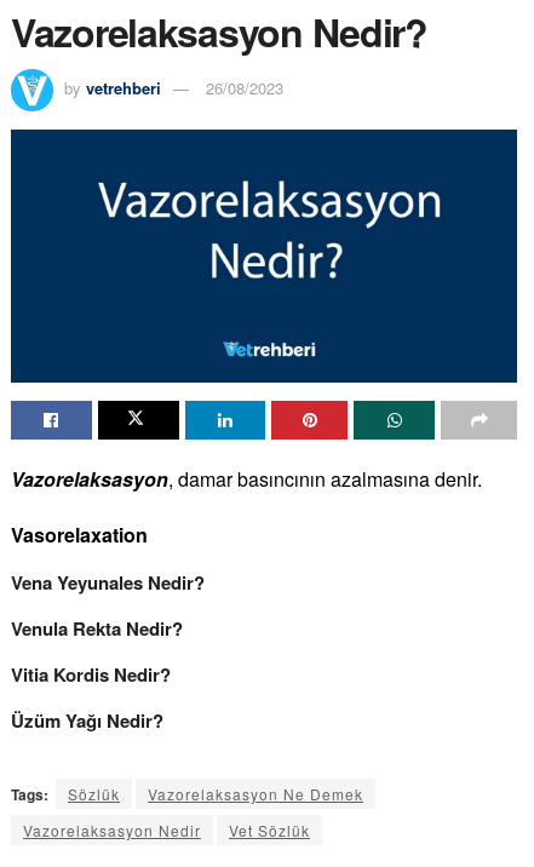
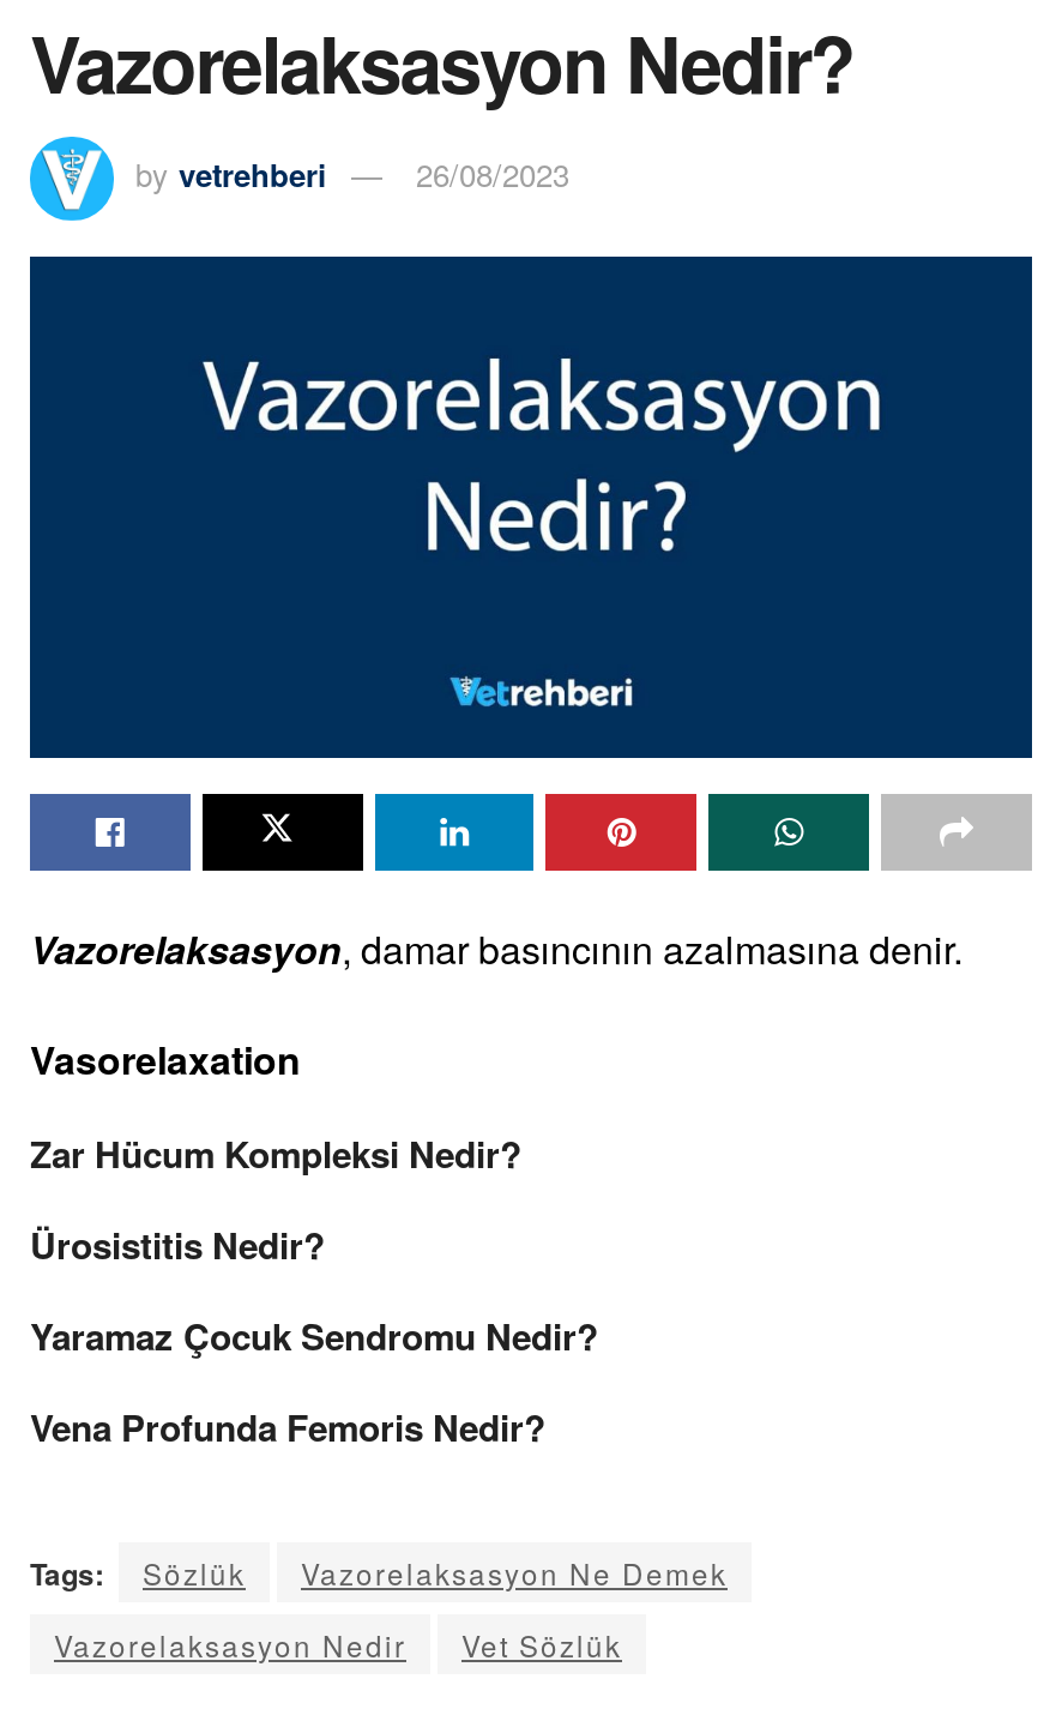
- Vena Yeyunales Nedir?
+ Zar Hücum Kompleksi Nedir?

- Venula Rekta Nedir?
+ Ürosistitis Nedir?

- Vitia Kordis Nedir?
+ Yaramaz Çocuk Sendromu Nedir?

- Üzüm Yağı Nedir?
+ Vena Profunda Femoris Nedir?
